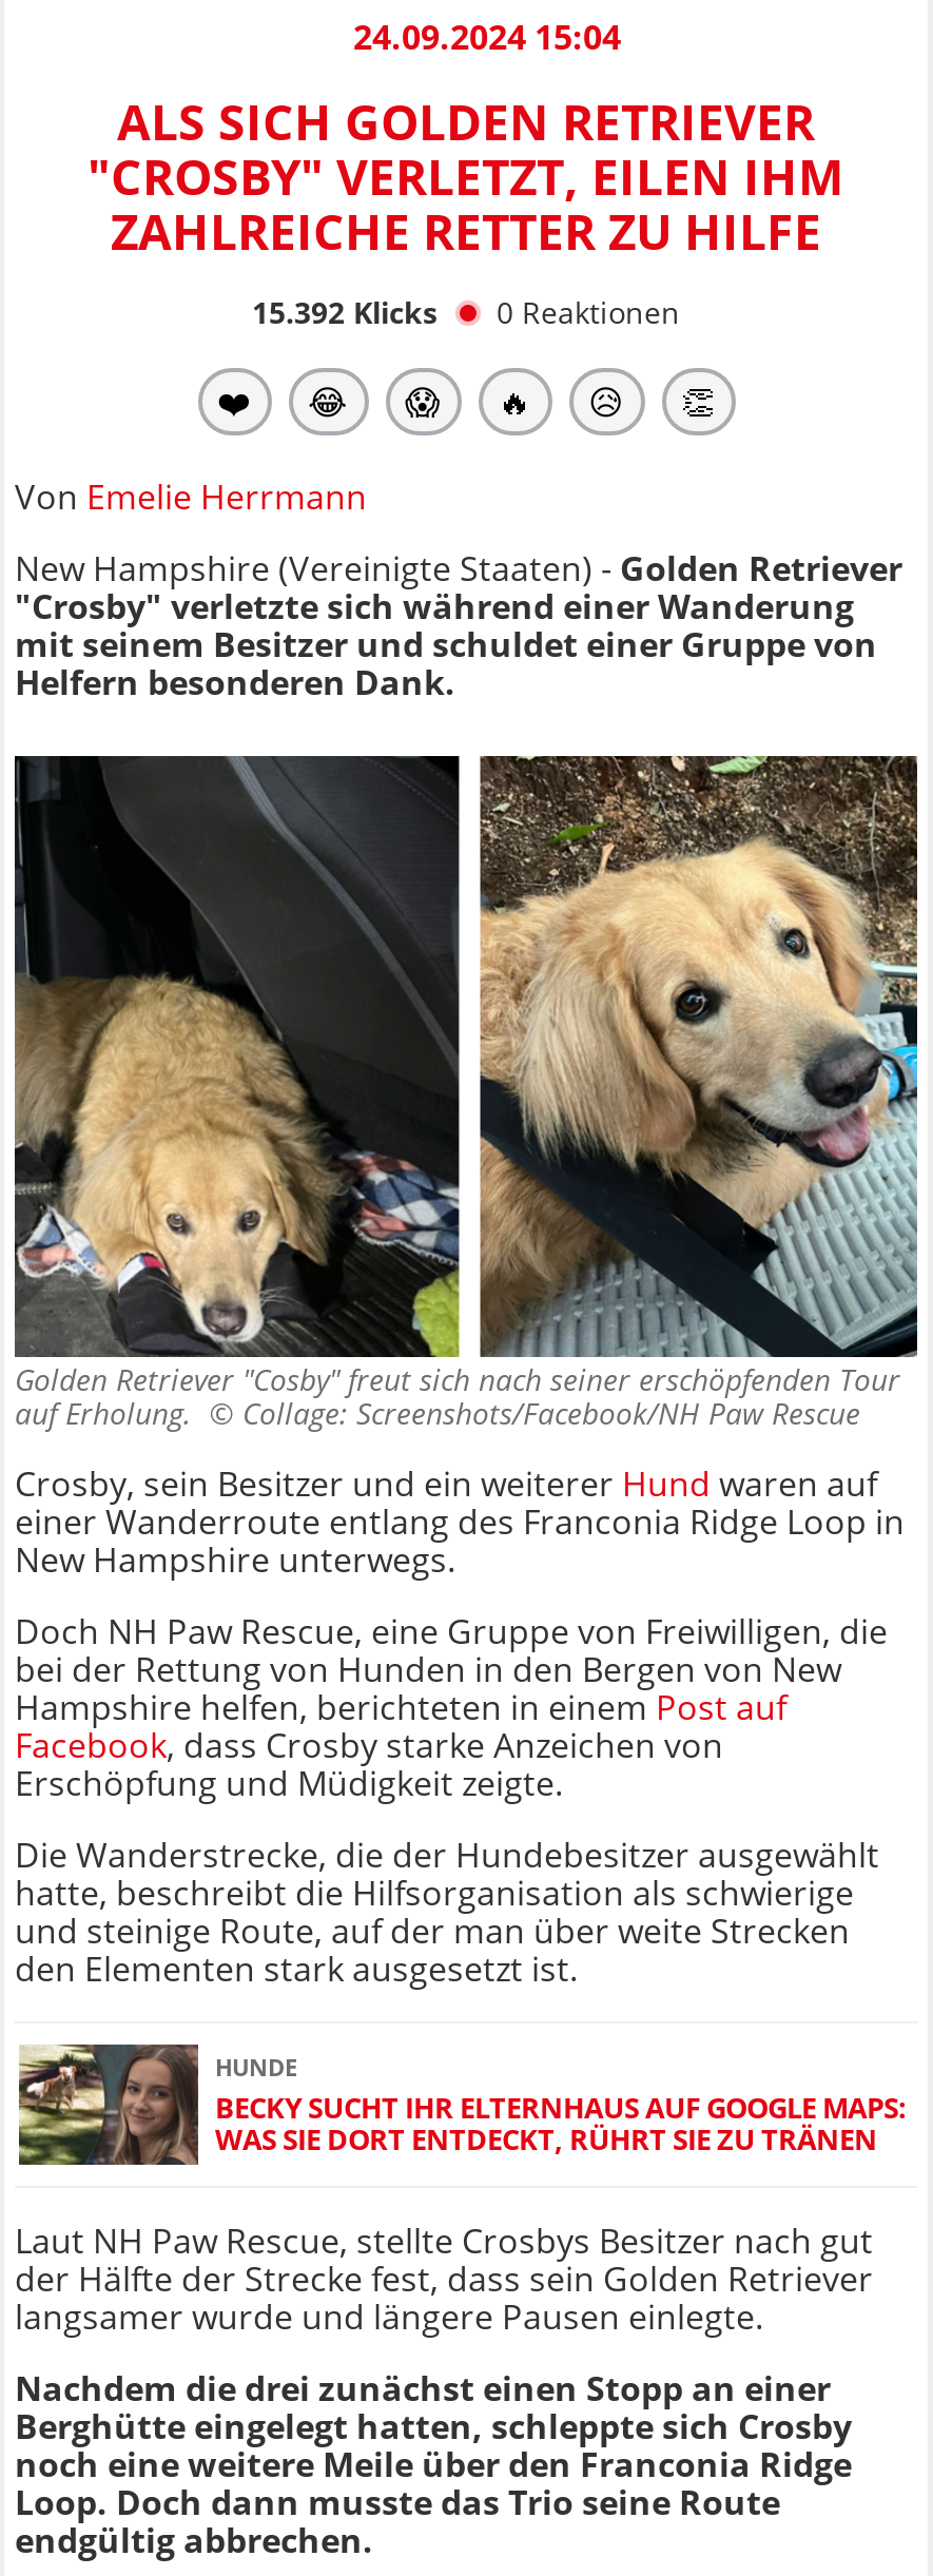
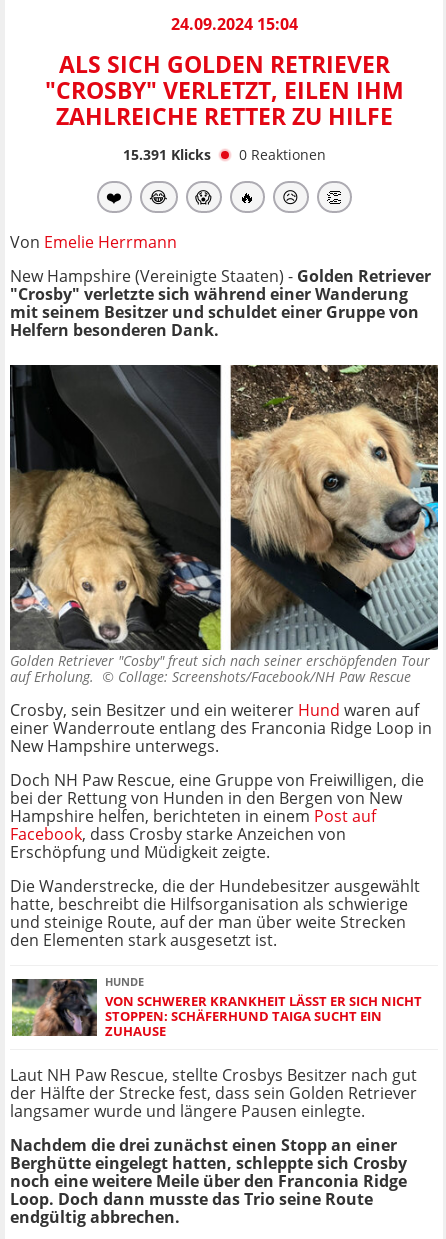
- 15.392 Klicks 0 Reaktionen
+ 15.391 Klicks 0 Reaktionen

- [image]
- BECKY SUCHT IHR ELTERNHAUS AUF GOOGLE MAPS:
- WAS SIE DORT ENTDECKT, RÜHRT SIE ZU TRÄNEN
+ [image]
+ VON SCHWERER KRANKHEIT LÄSST ER SICH NICHT
+ STOPPEN: SCHÄFERHUND TAIGA SUCHT EIN
+ ZUHAUSE
